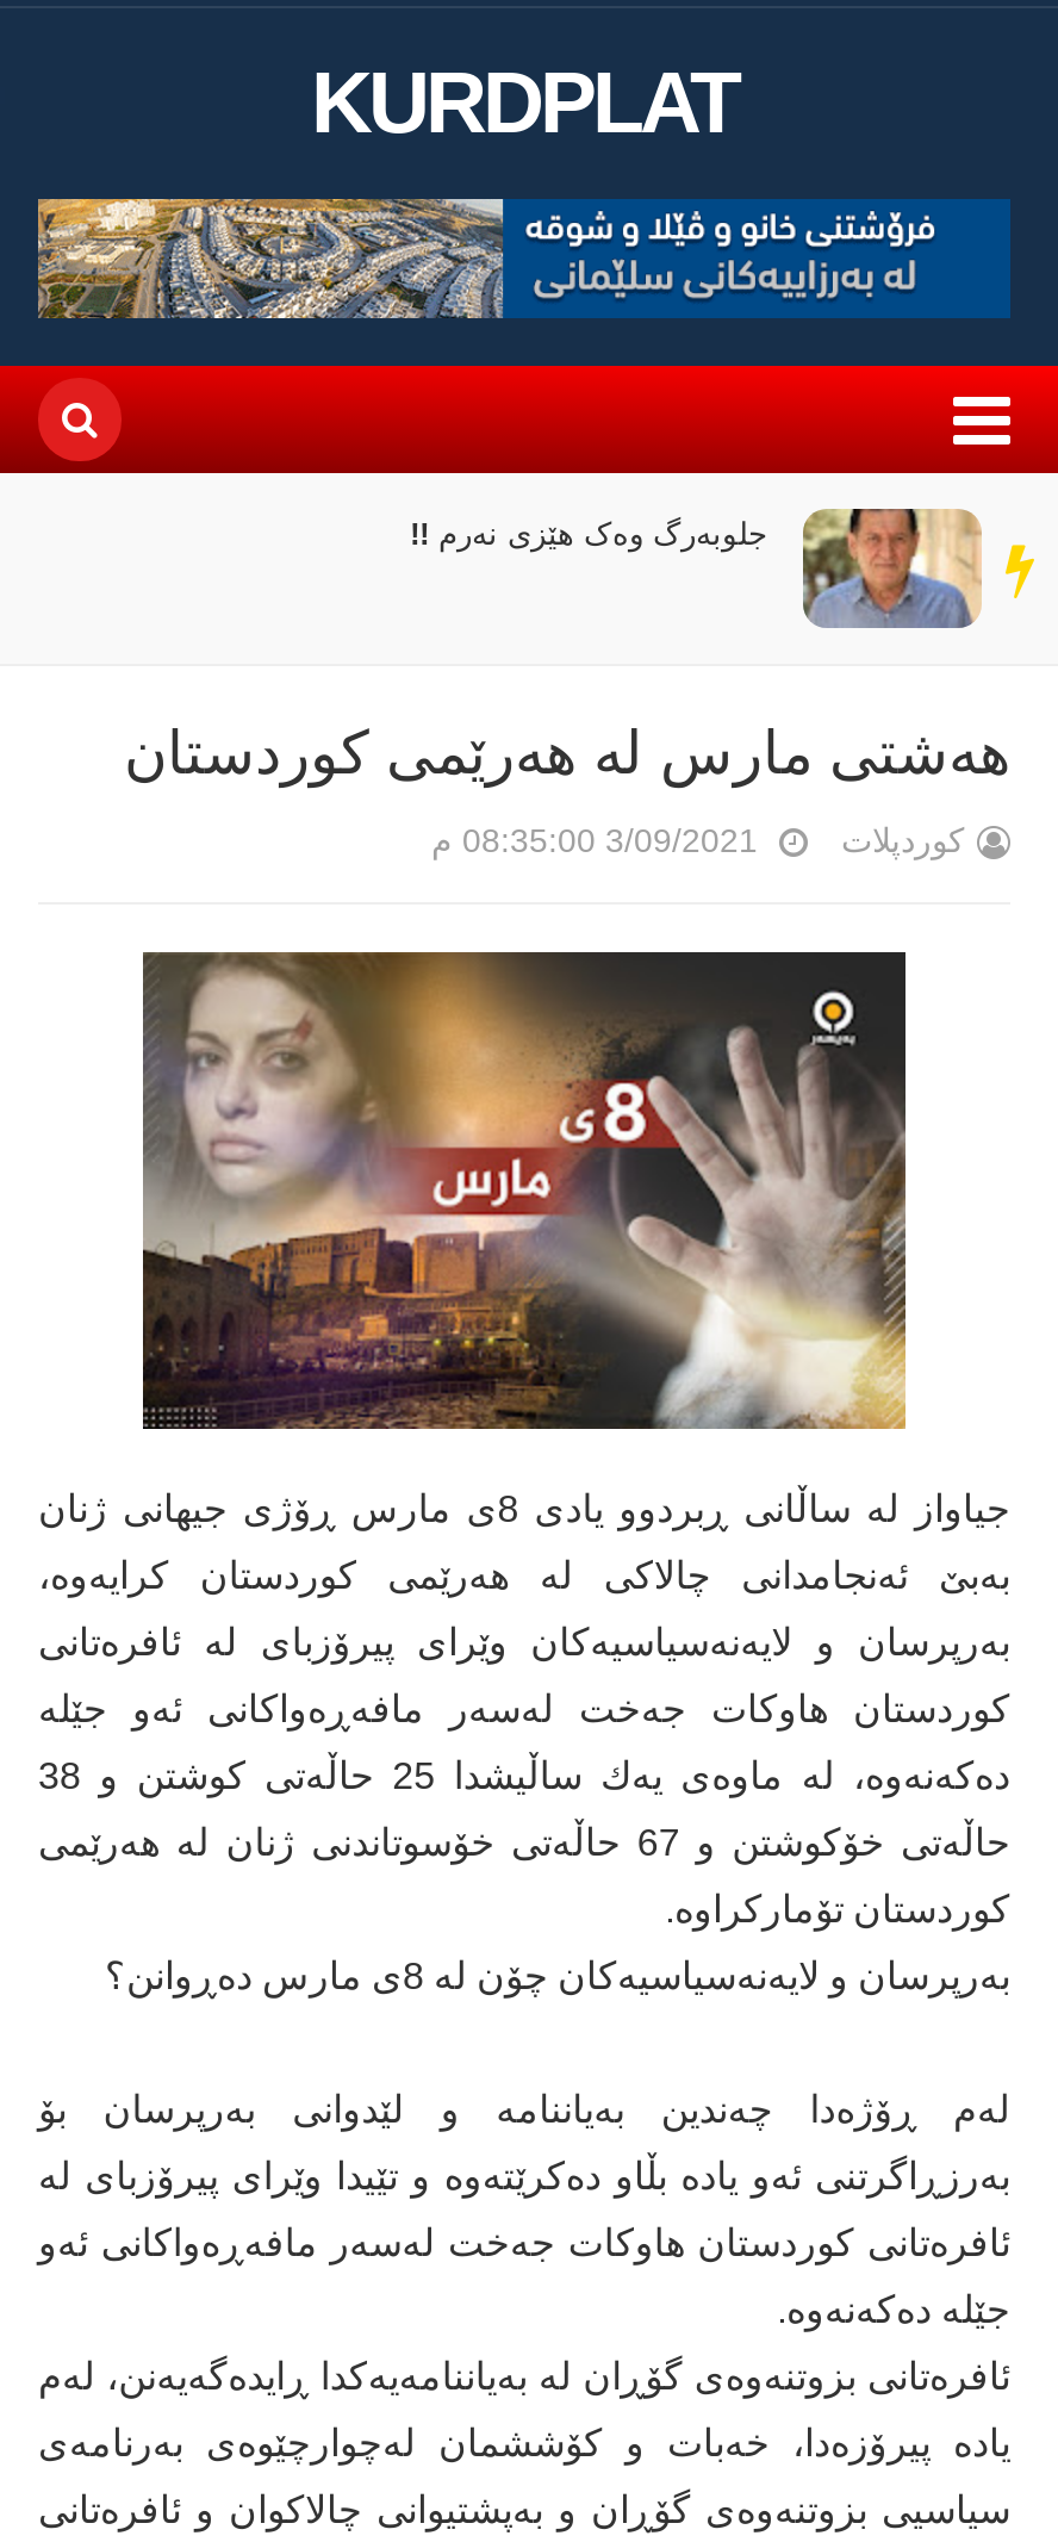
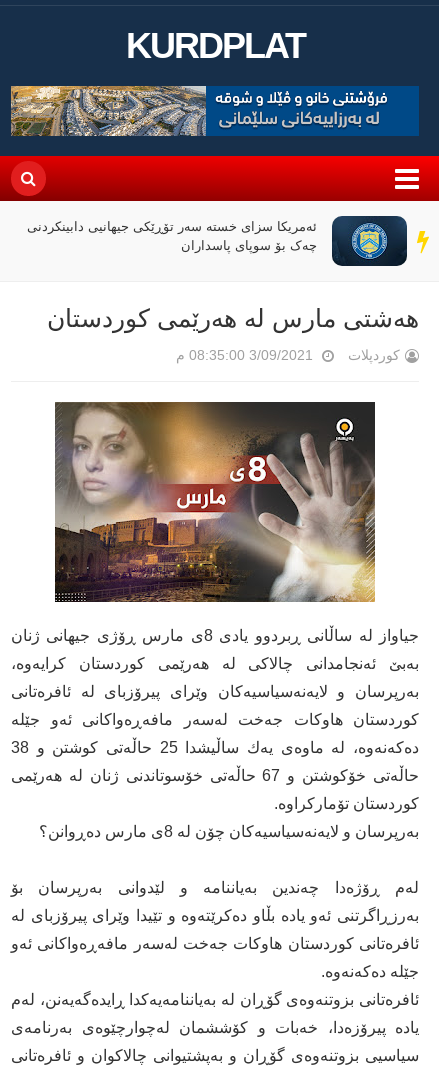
- [image]
- جلوبەرگ وەک هێزی نەرم !!
+ [image]
+ ئەمریکا سزای خستە سەر تۆڕێکی جیهانیی دابینکردنی
+ چەک بۆ سوپای پاسداران
